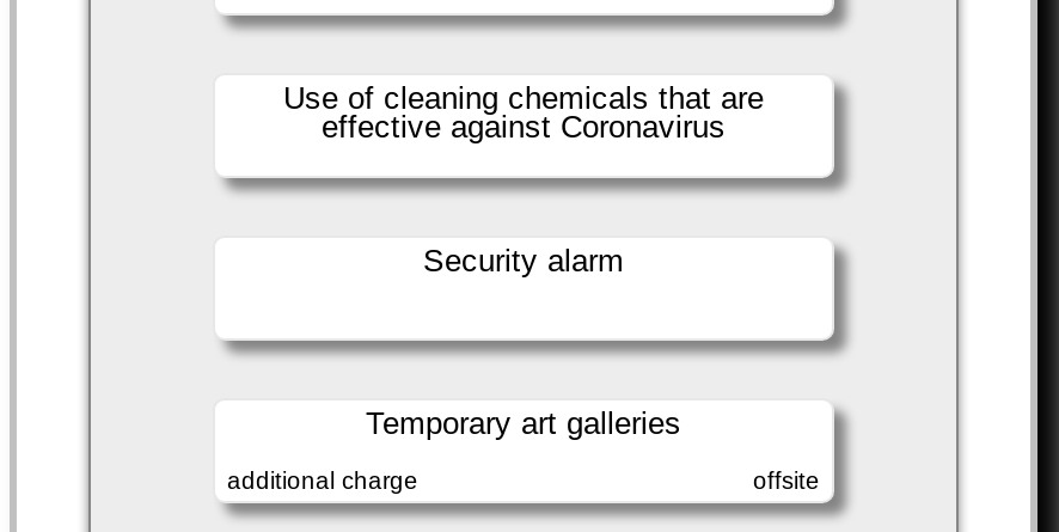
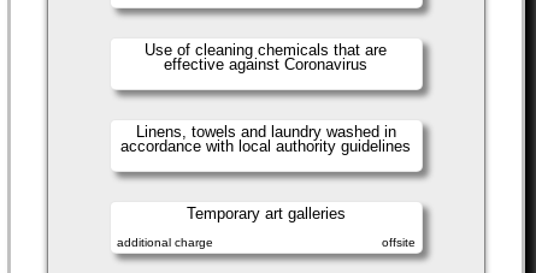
- Security alarm
+ Linens, towels and laundry washed in
+ accordance with local authority guidelines
